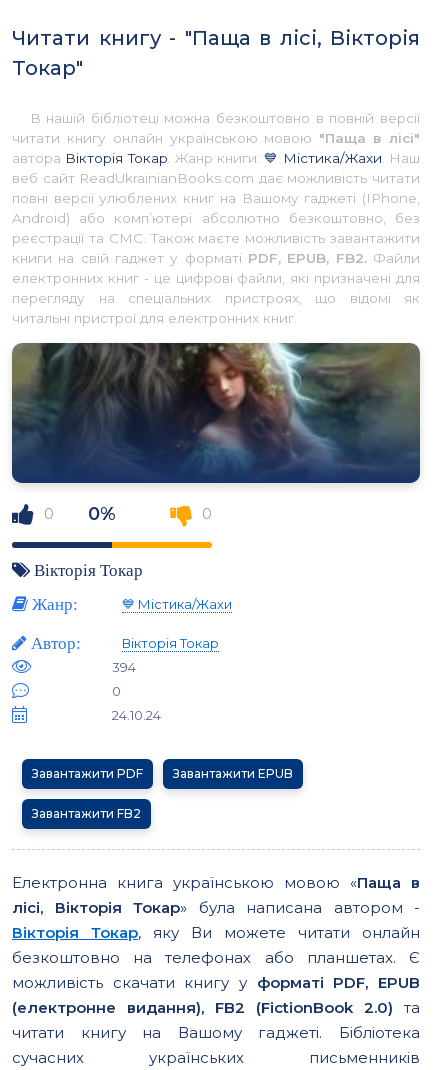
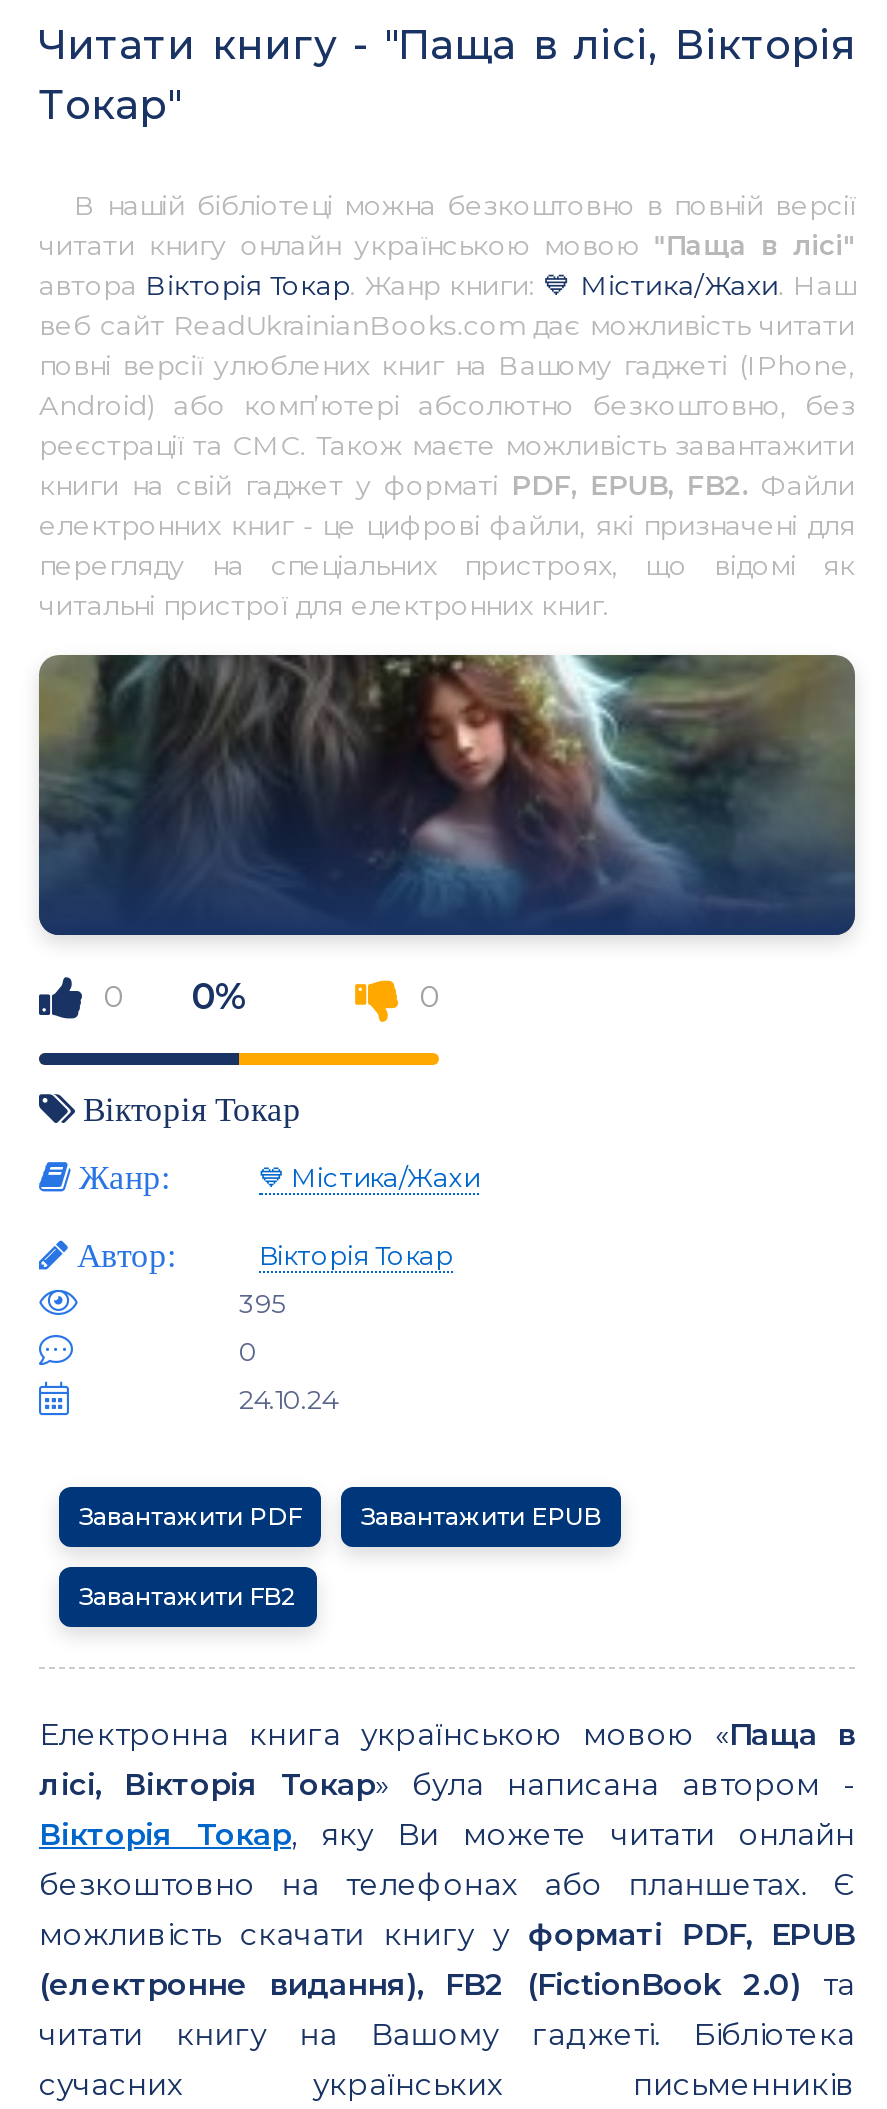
- 394
+ 395
